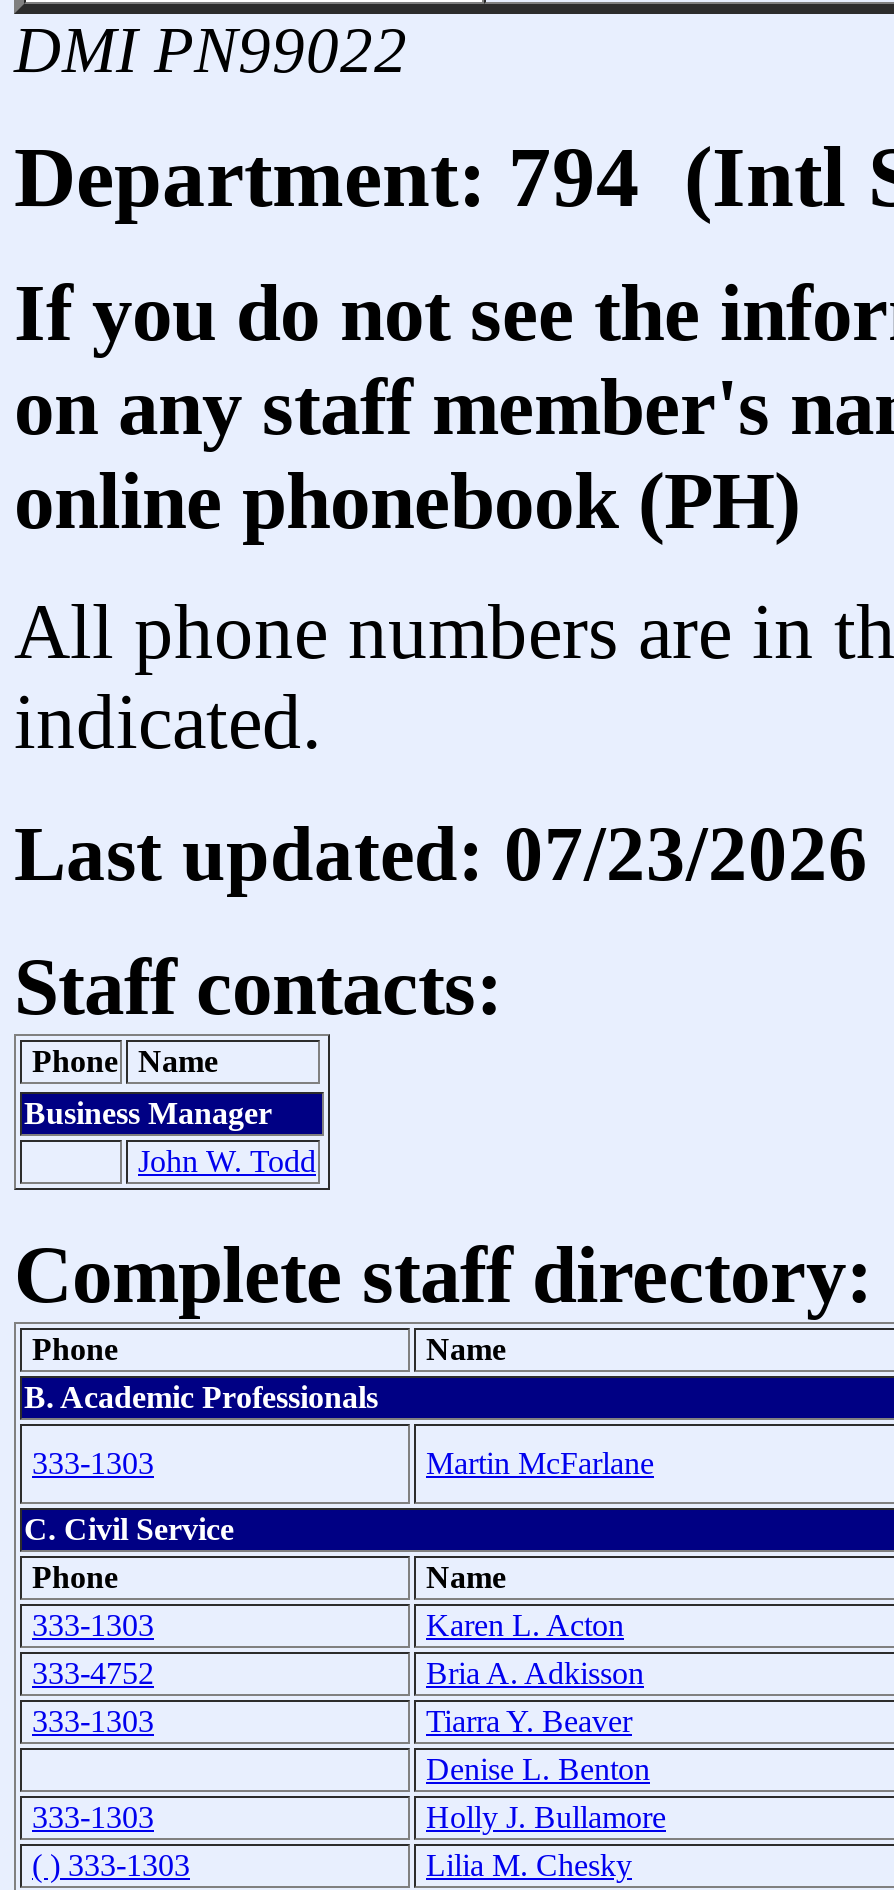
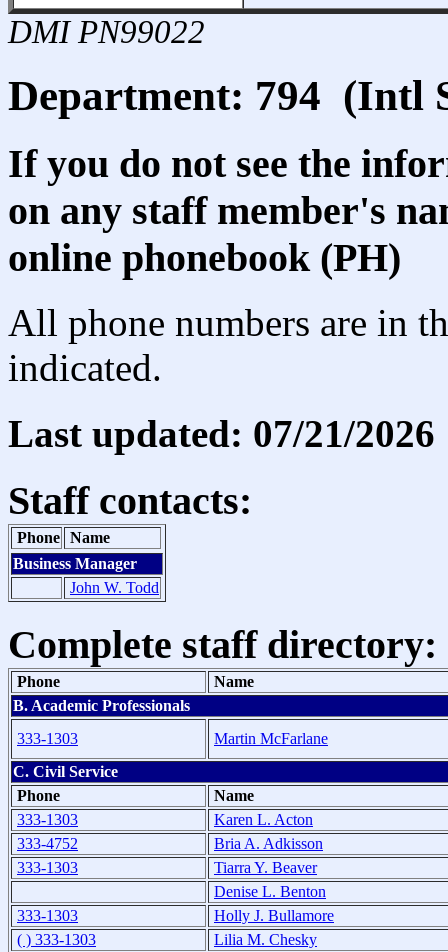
- Last updated: 07/23/2026
+ Last updated: 07/21/2026
